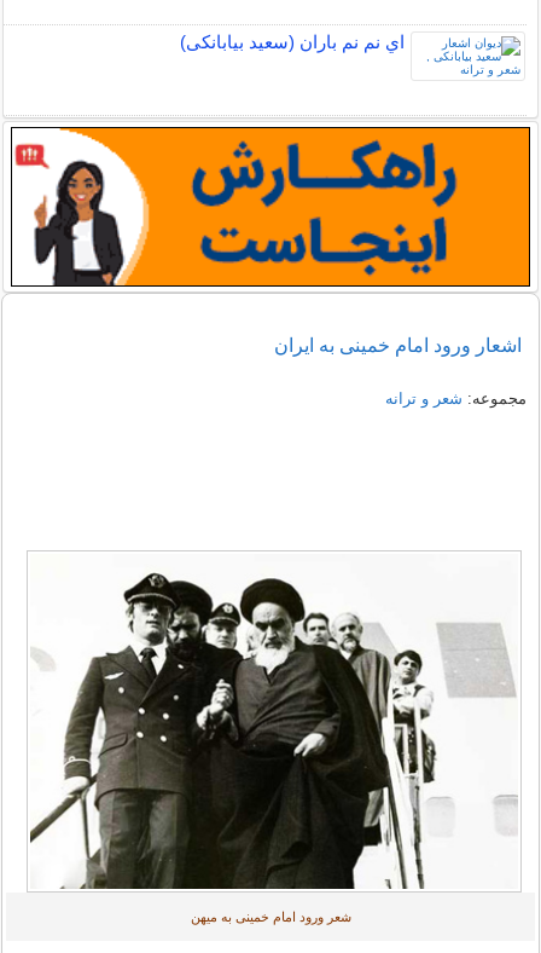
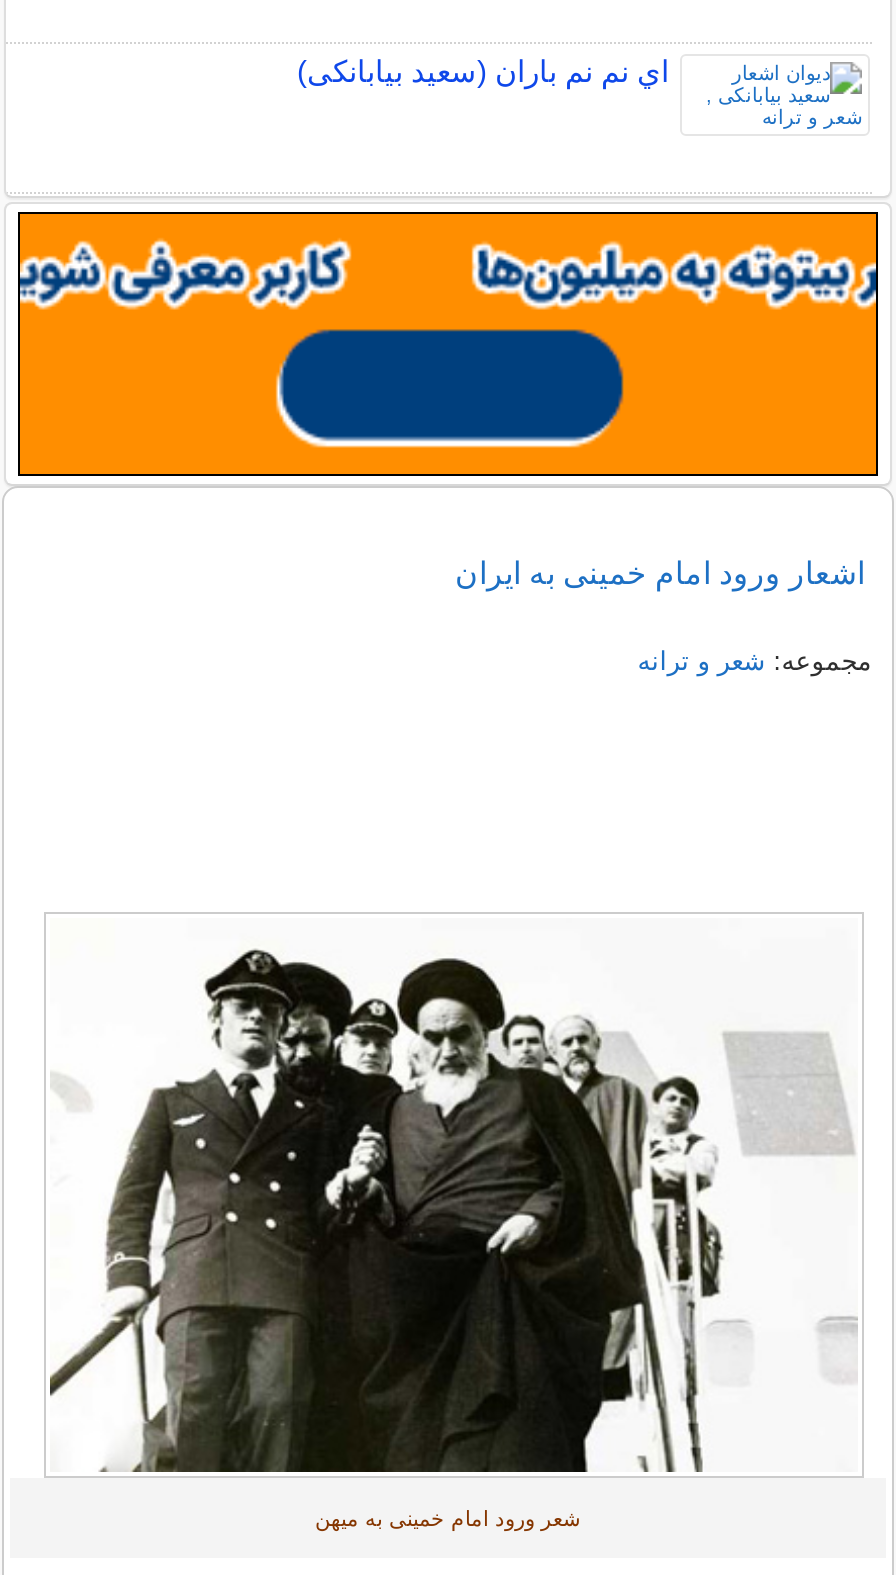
- [image]
+ [image]
